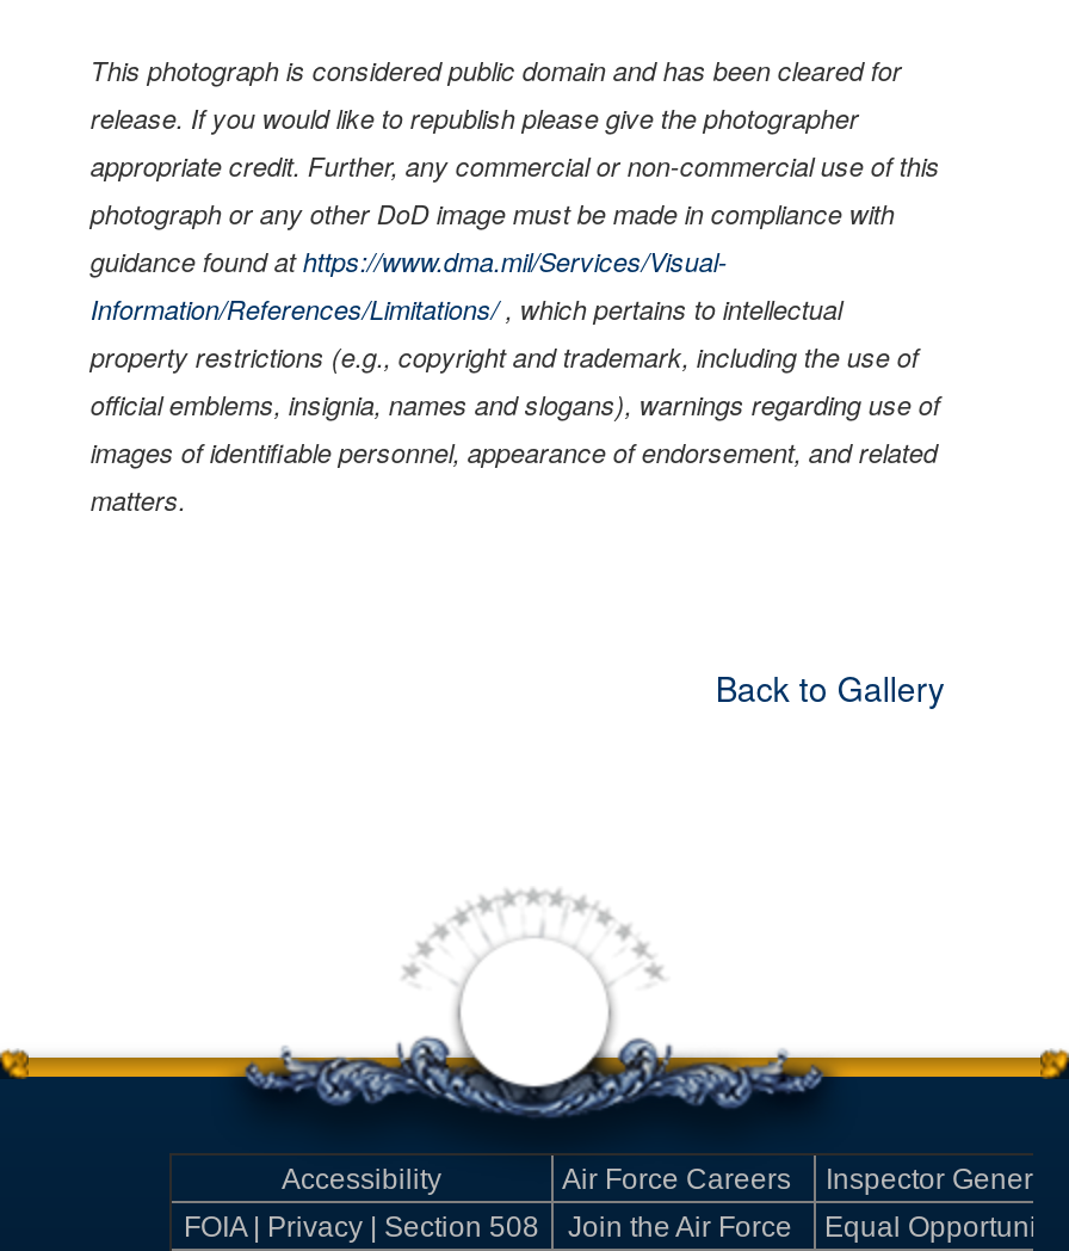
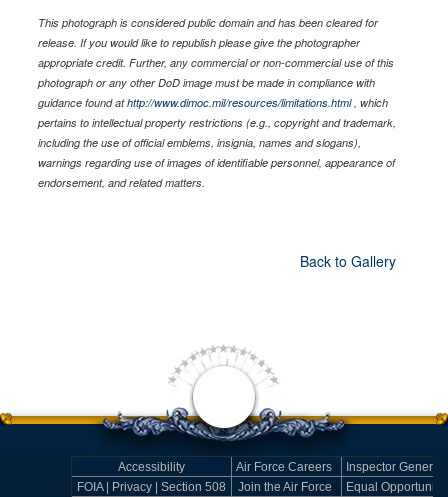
- guidance found athttps://www.dma.mil/Services/Visual-
- Information/References/Limitations/, which pertains to intellectual
- property restrictions (e.g., copyright and trademark, including the use of
- official emblems, insignia, names and slogans), warnings regarding use of
- images of identifiable personnel, appearance of endorsement, and related
- matters.
+ guidance found at http://www.dimoc.mil/resources/limitations.html, which
+ pertains to intellectual property restrictions (e.g., copyright and trademark,
+ including the use of official emblems, insignia, names and slogans),
+ warnings regarding use of images of identifiable personnel, appearance of
+ endorsement, and related matters.
